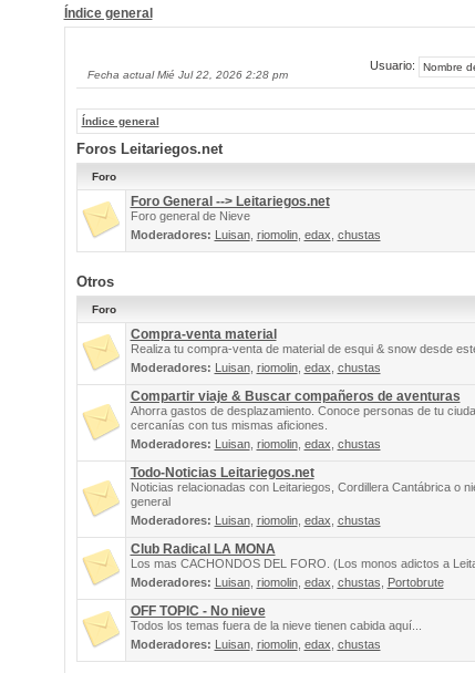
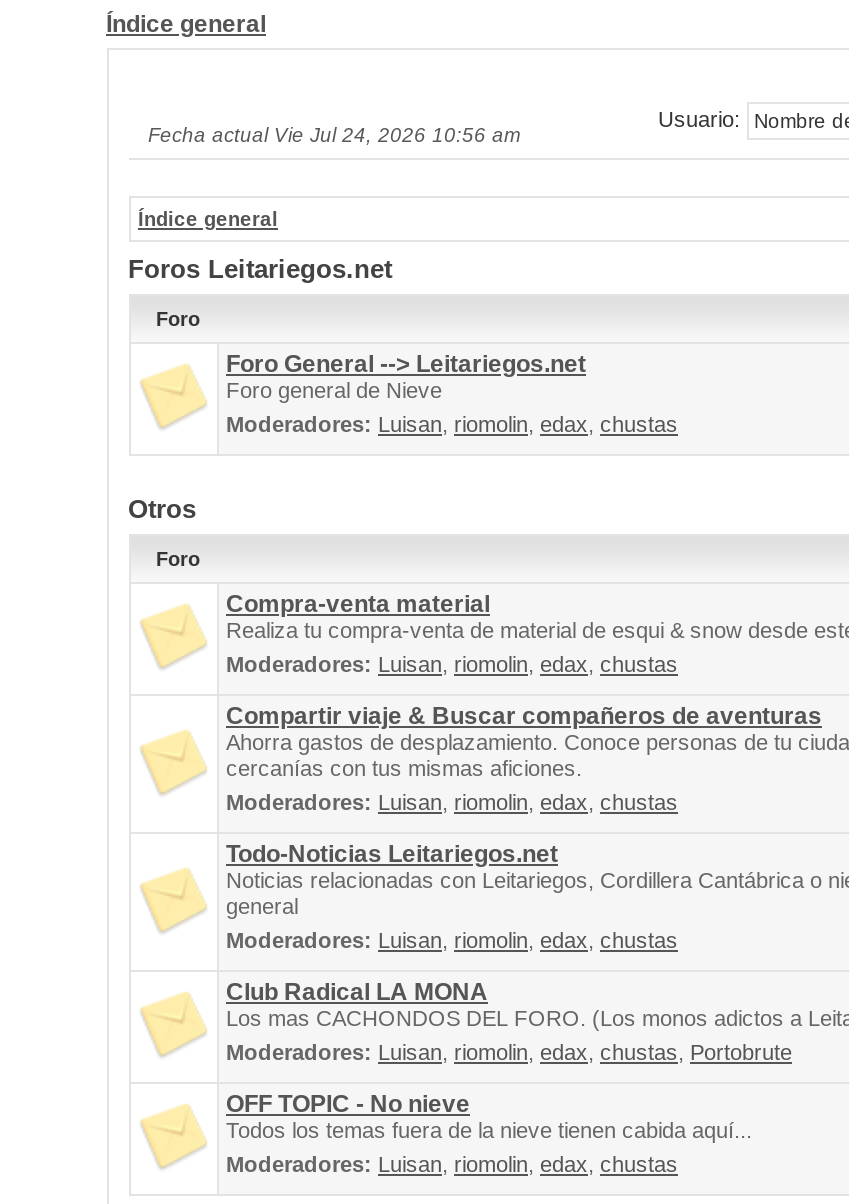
- Fecha actual Mié Jul 22, 2026 2:28 pm
+ Fecha actual Vie Jul 24, 2026 10:56 am
